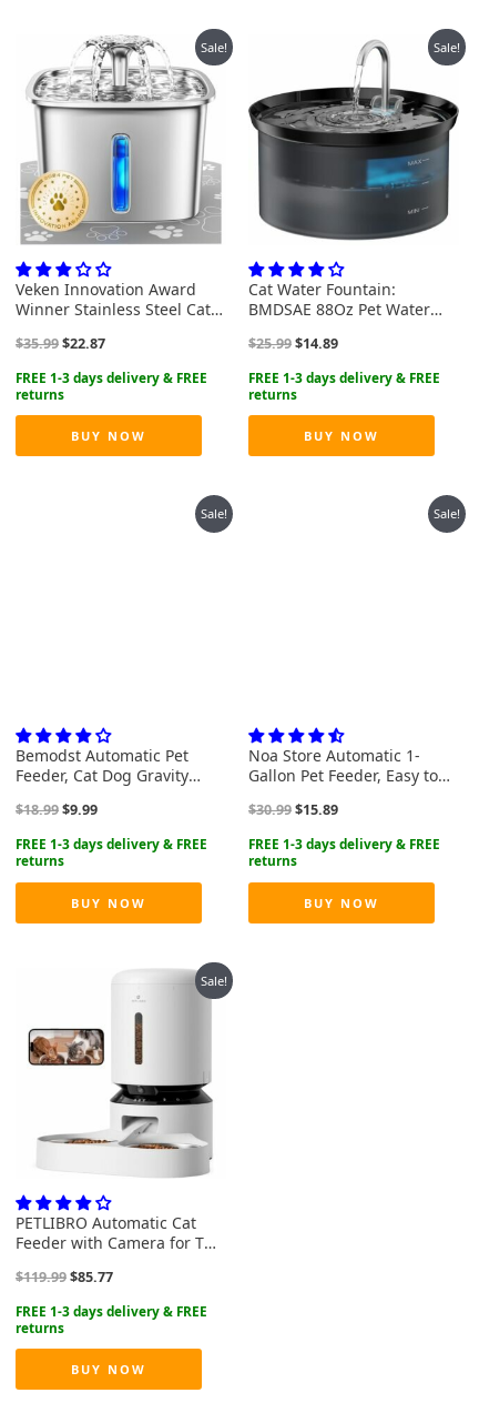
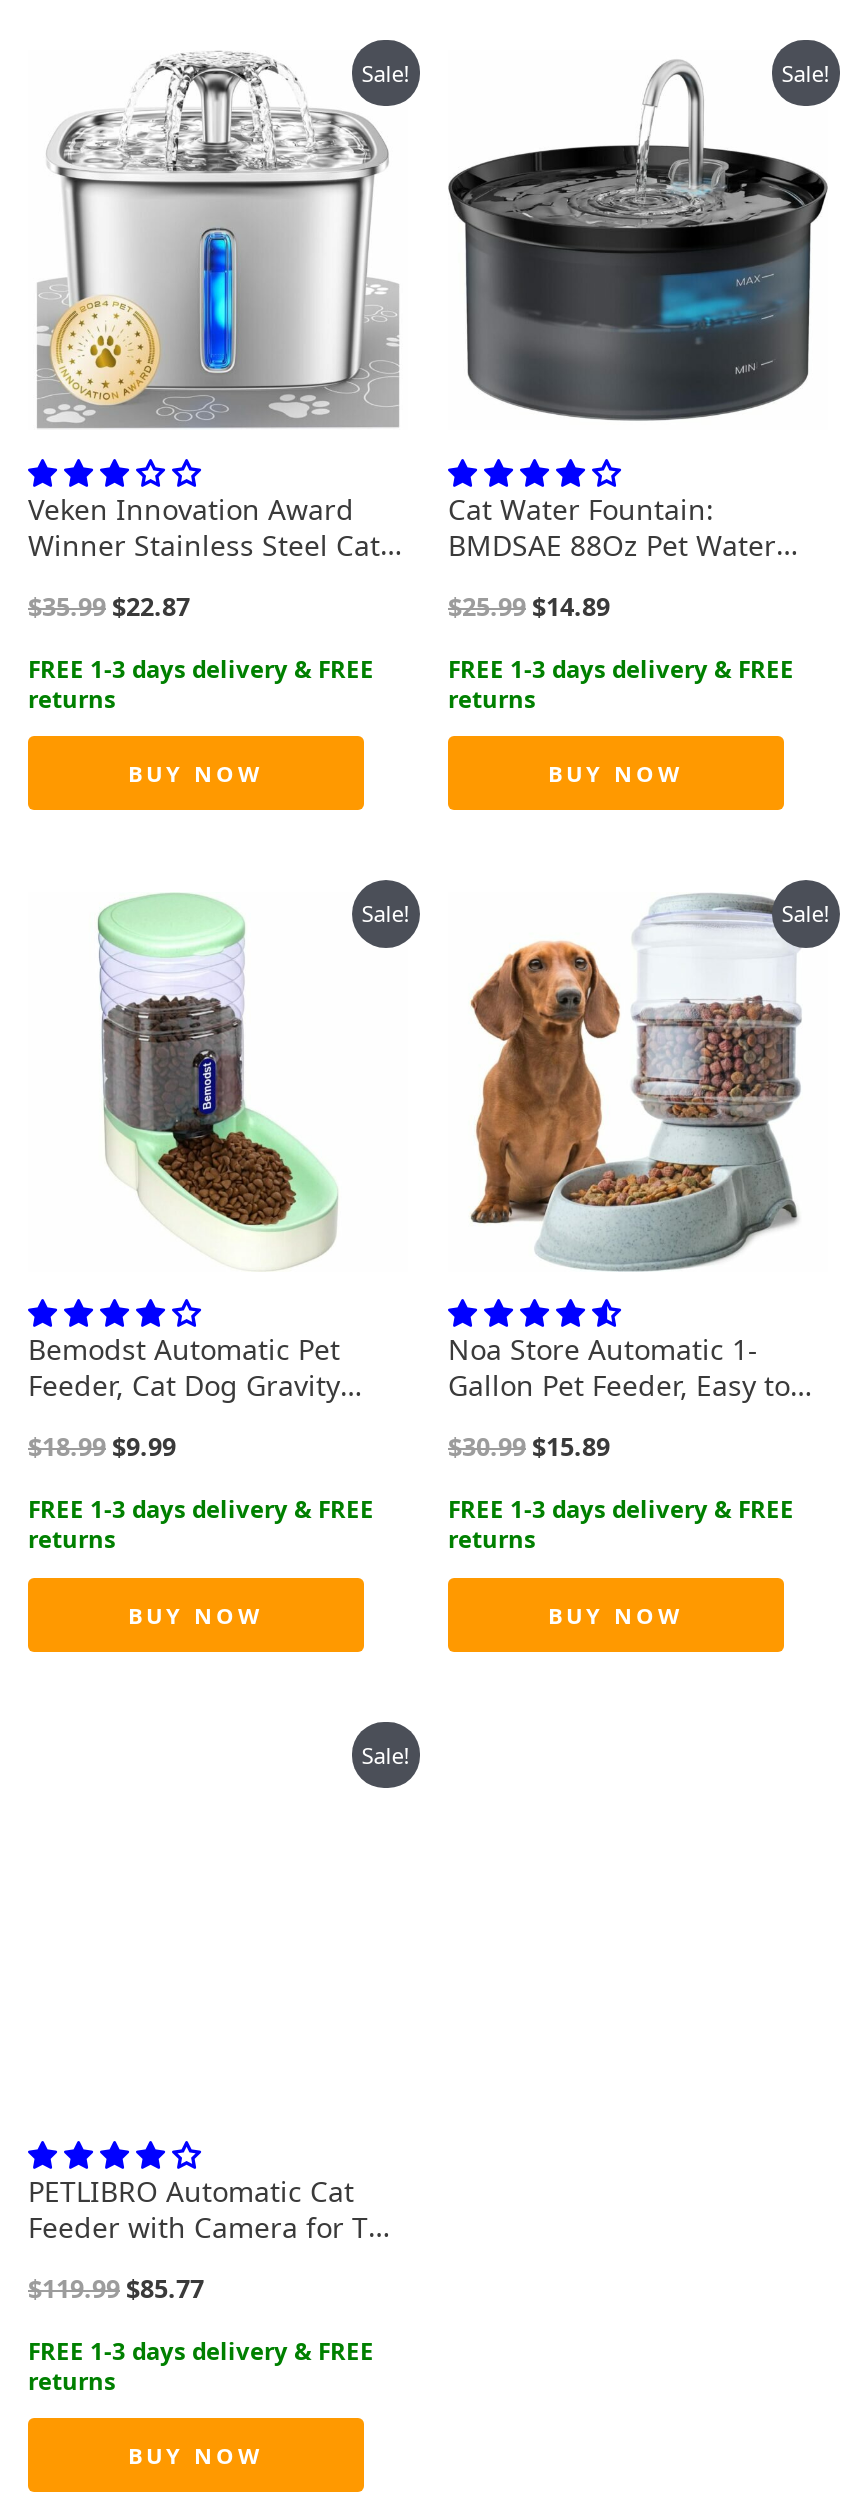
+ [image]

+ [image]

- [image]
